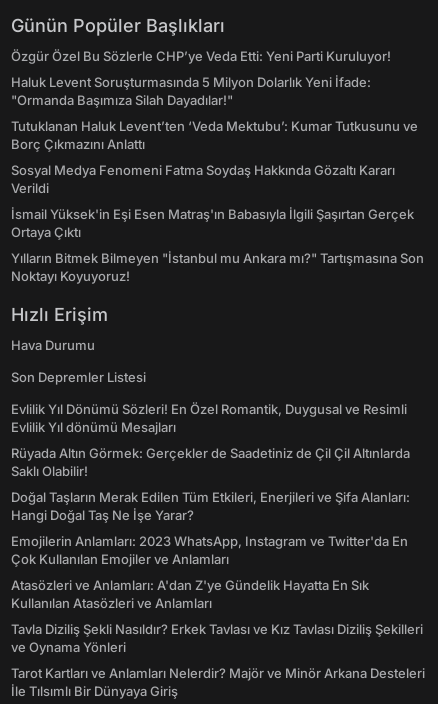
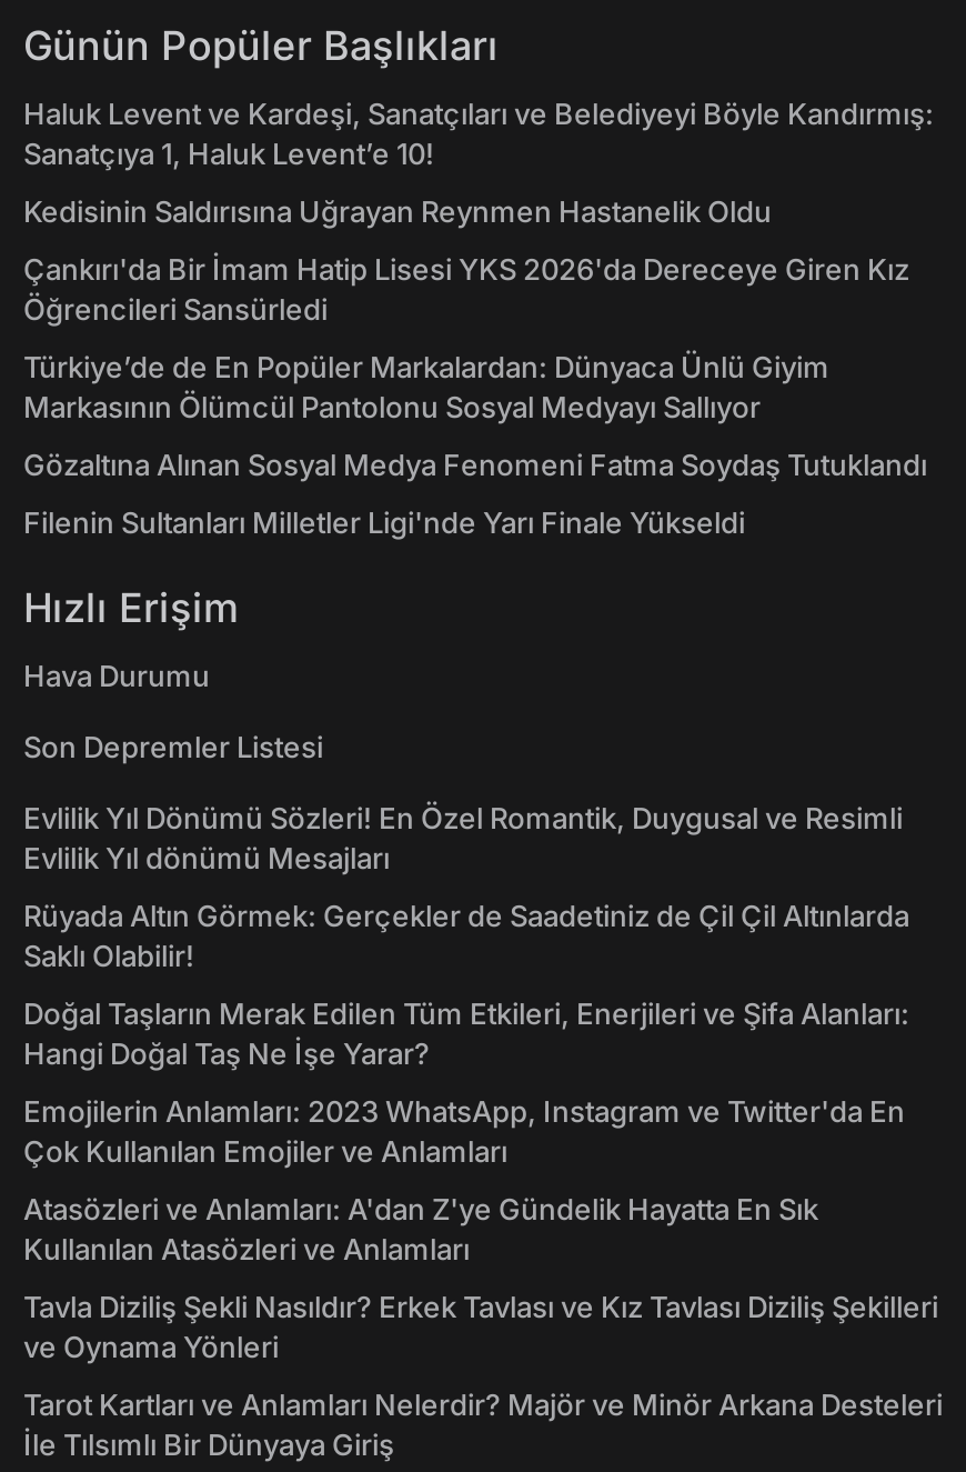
- Özgür Özel Bu Sözlerle CHP’ye Veda Etti: Yeni Parti Kuruluyor!
+ Haluk Levent ve Kardeşi, Sanatçıları ve Belediyeyi Böyle Kandırmış:
+ Sanatçıya 1, Haluk Levent’e 10!

- Haluk Levent Soruşturmasında 5 Milyon Dolarlık Yeni İfade:
- "Ormanda Başımıza Silah Dayadılar!"
+ Kedisinin Saldırısına Uğrayan Reynmen Hastanelik Oldu

- Tutuklanan Haluk Levent’ten ‘Veda Mektubu’: Kumar Tutkusunu ve
- Borç Çıkmazını Anlattı
+ Çankırı'da Bir İmam Hatip Lisesi YKS 2026'da Dereceye Giren Kız
+ Öğrencileri Sansürledi

- Sosyal Medya Fenomeni Fatma Soydaş Hakkında Gözaltı Kararı
- Verildi
+ Türkiye’de de En Popüler Markalardan: Dünyaca Ünlü Giyim
+ Markasının Ölümcül Pantolonu Sosyal Medyayı Sallıyor

- İsmail Yüksek'in Eşi Esen Matraş'ın Babasıyla İlgili Şaşırtan Gerçek
- Ortaya Çıktı
+ Gözaltına Alınan Sosyal Medya Fenomeni Fatma Soydaş Tutuklandı

- Yılların Bitmek Bilmeyen "İstanbul mu Ankara mı?" Tartışmasına Son
- Noktayı Koyuyoruz!
+ Filenin Sultanları Milletler Ligi'nde Yarı Finale Yükseldi
